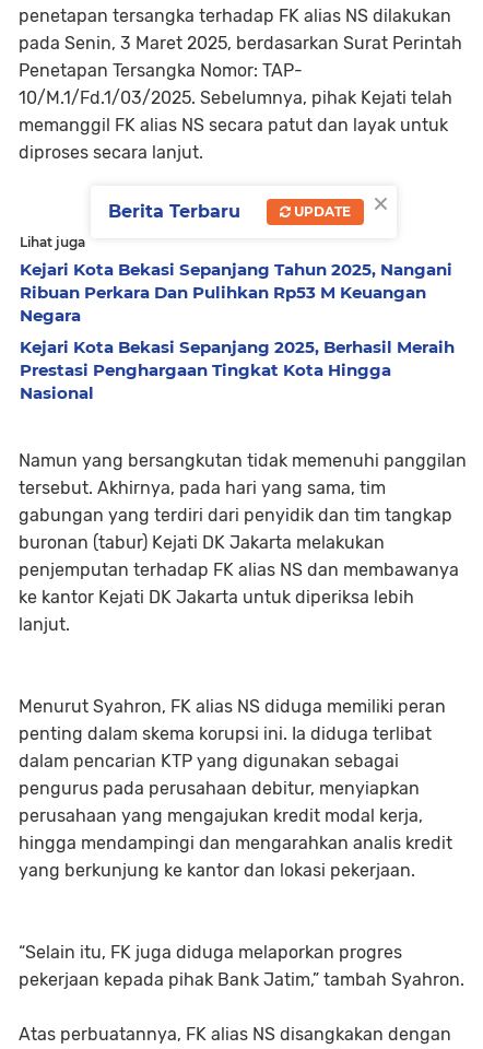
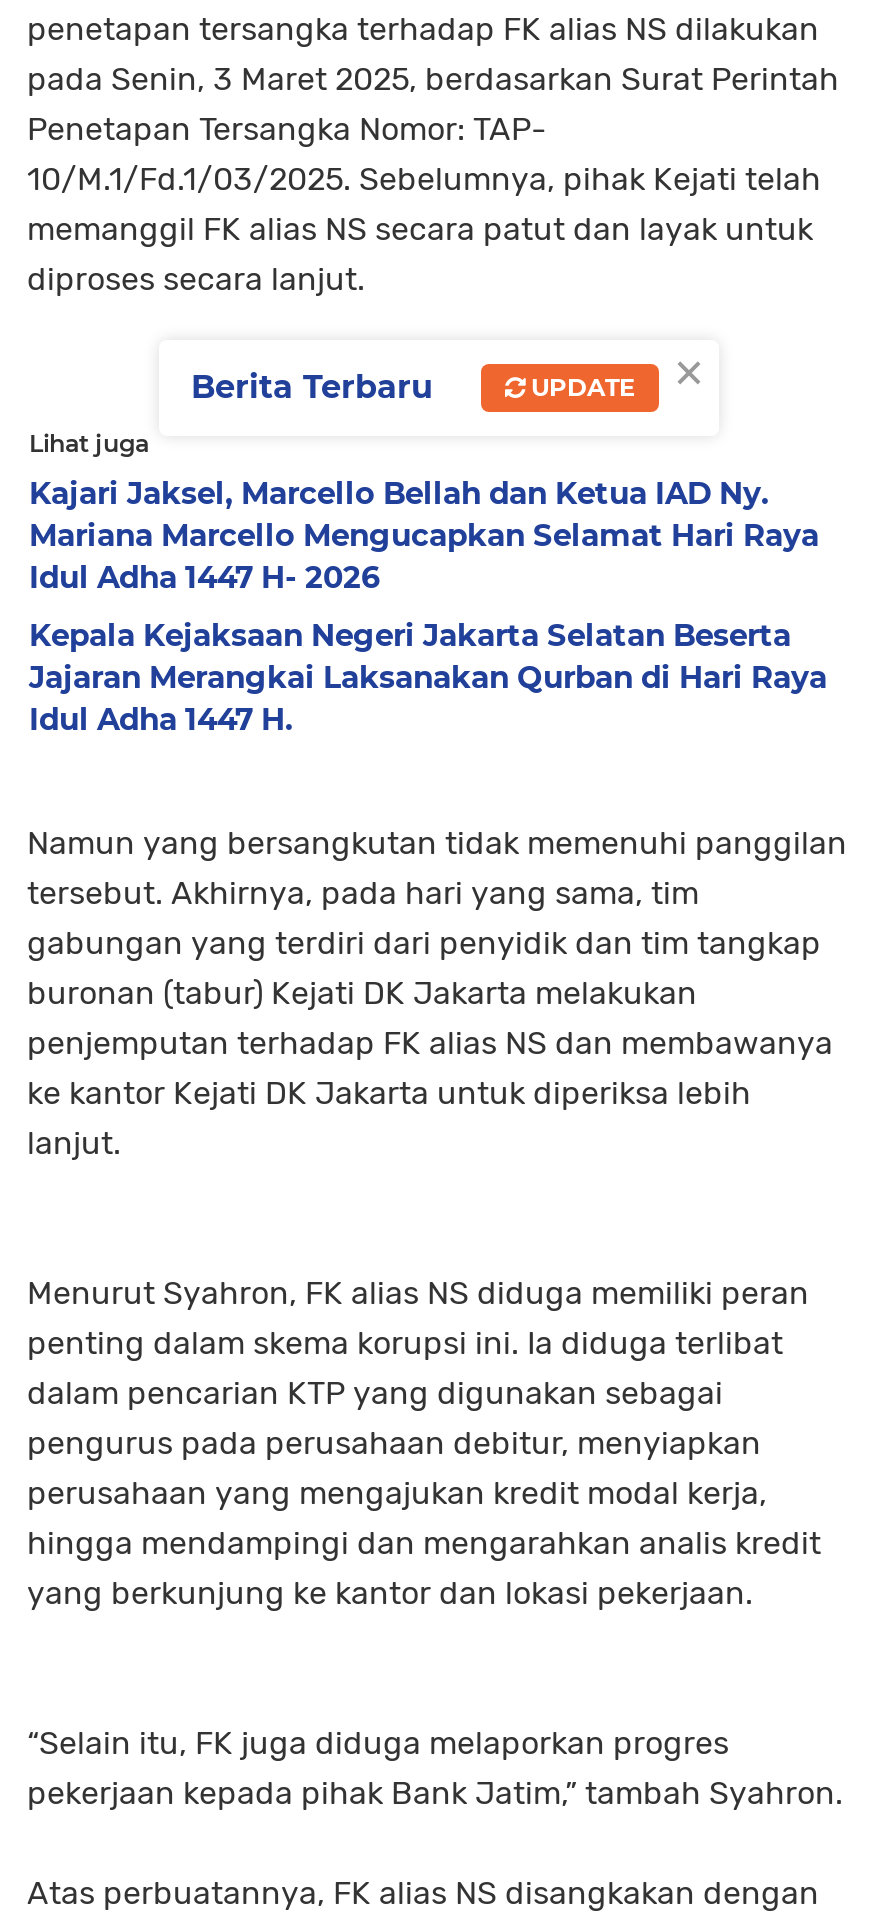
- Kejari Kota Bekasi Sepanjang Tahun 2025, Nangani
- Ribuan Perkara Dan Pulihkan Rp53 M Keuangan
- Negara
+ Kajari Jaksel, Marcello Bellah dan Ketua IAD Ny.
+ Mariana Marcello Mengucapkan Selamat Hari Raya
+ Idul Adha 1447 H- 2026

- Kejari Kota Bekasi Sepanjang 2025, Berhasil Meraih
- Prestasi Penghargaan Tingkat Kota Hingga
- Nasional
+ Kepala Kejaksaan Negeri Jakarta Selatan Beserta
+ Jajaran Merangkai Laksanakan Qurban di Hari Raya
+ Idul Adha 1447 H.
